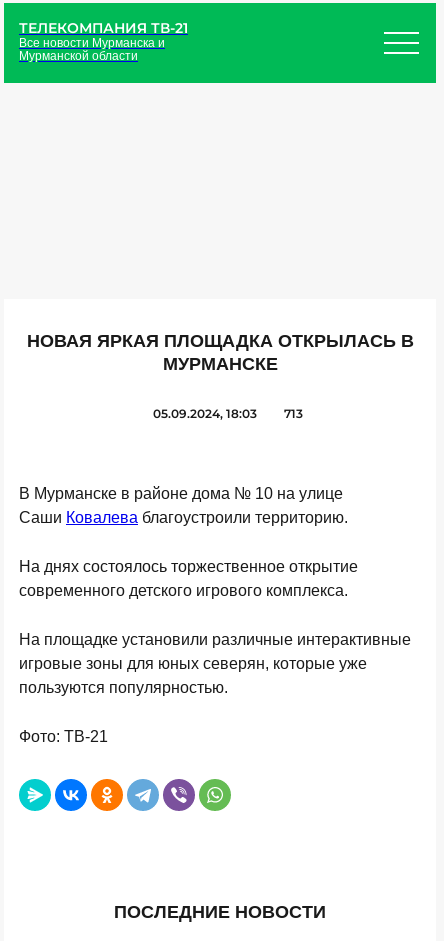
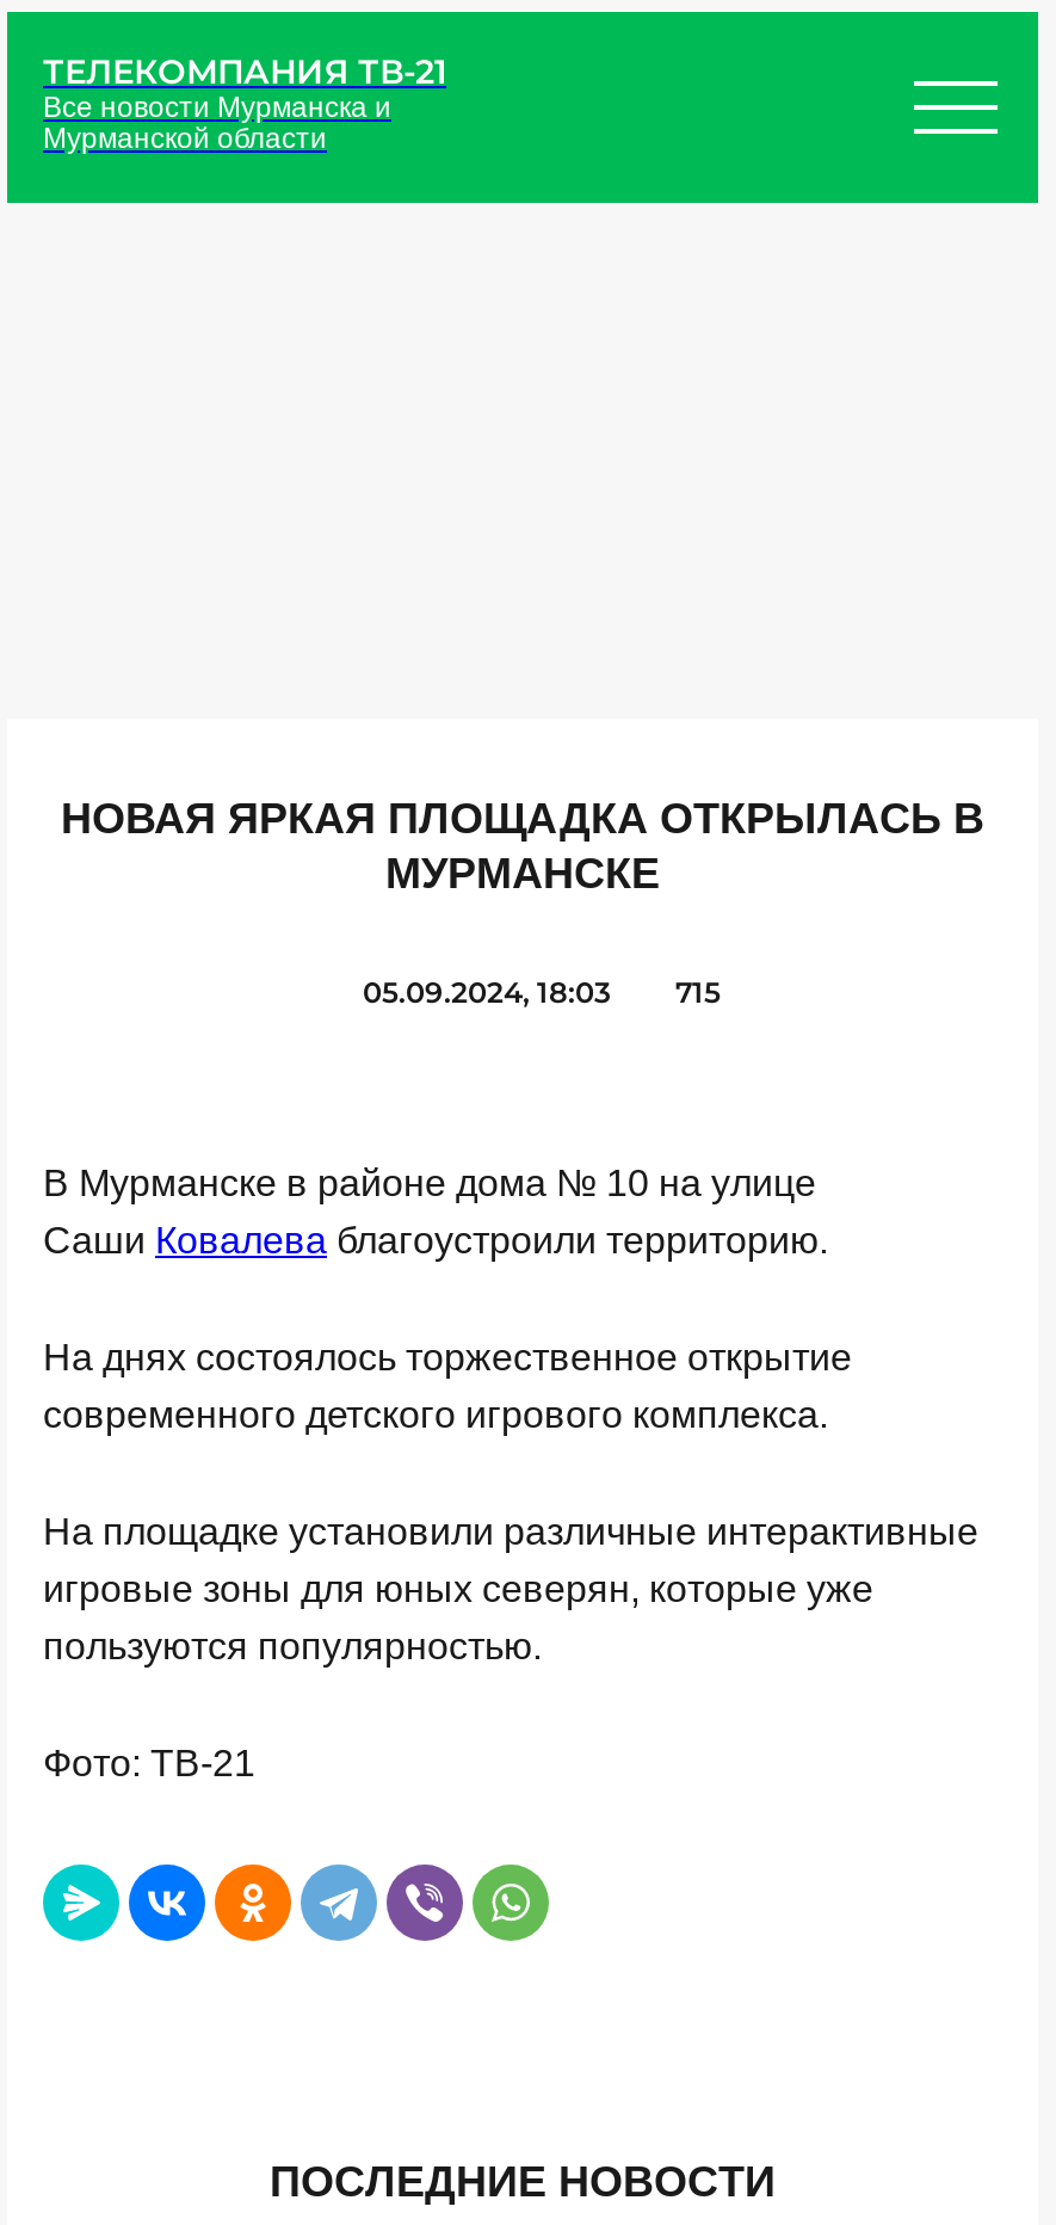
- 05.09.2024, 18:03 713
+ 05.09.2024, 18:03 715
